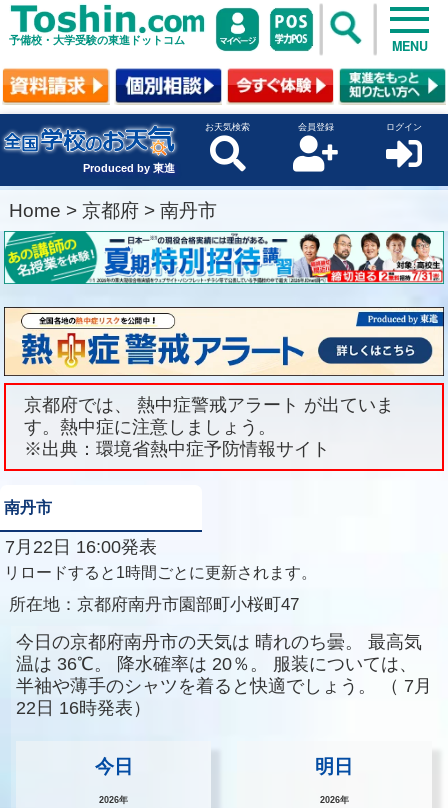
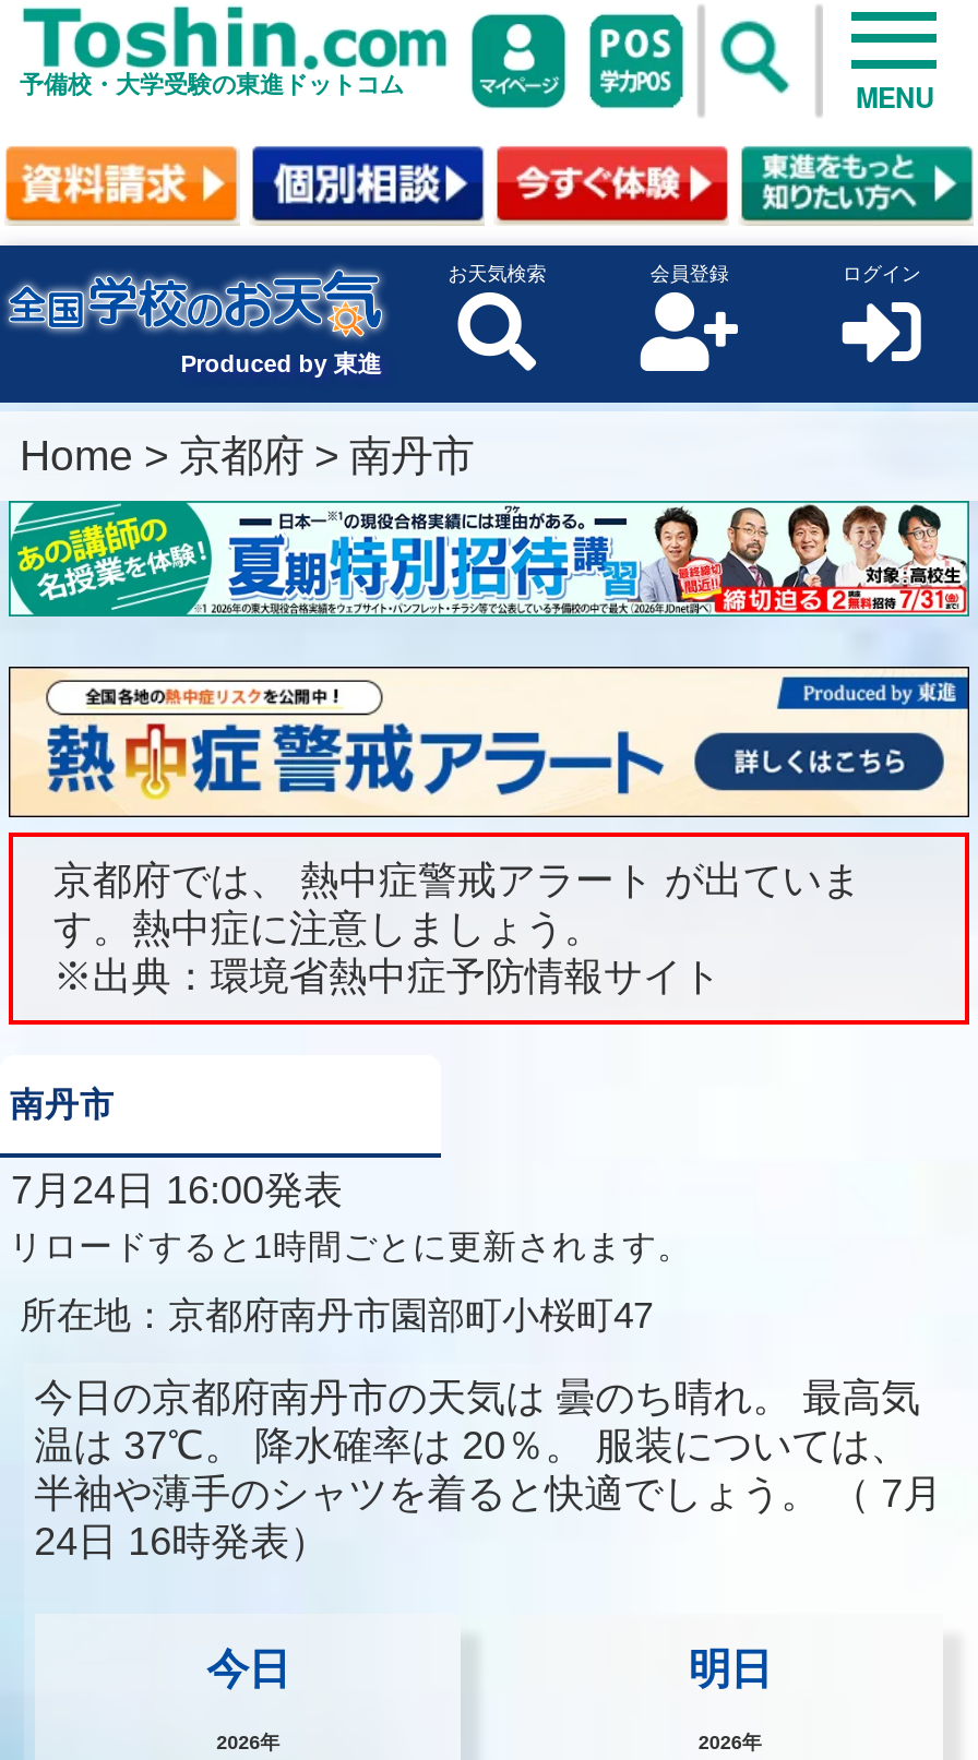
- 7月22日 16:00発表
+ 7月24日 16:00発表

- 今日の京都府南丹市の天気は 晴れのち曇。 最高気
+ 今日の京都府南丹市の天気は 曇のち晴れ。 最高気

- 温は 36℃。 降水確率は 20％。 服装については、
+ 温は 37℃。 降水確率は 20％。 服装については、

- 22日 16時発表）
+ 24日 16時発表）
